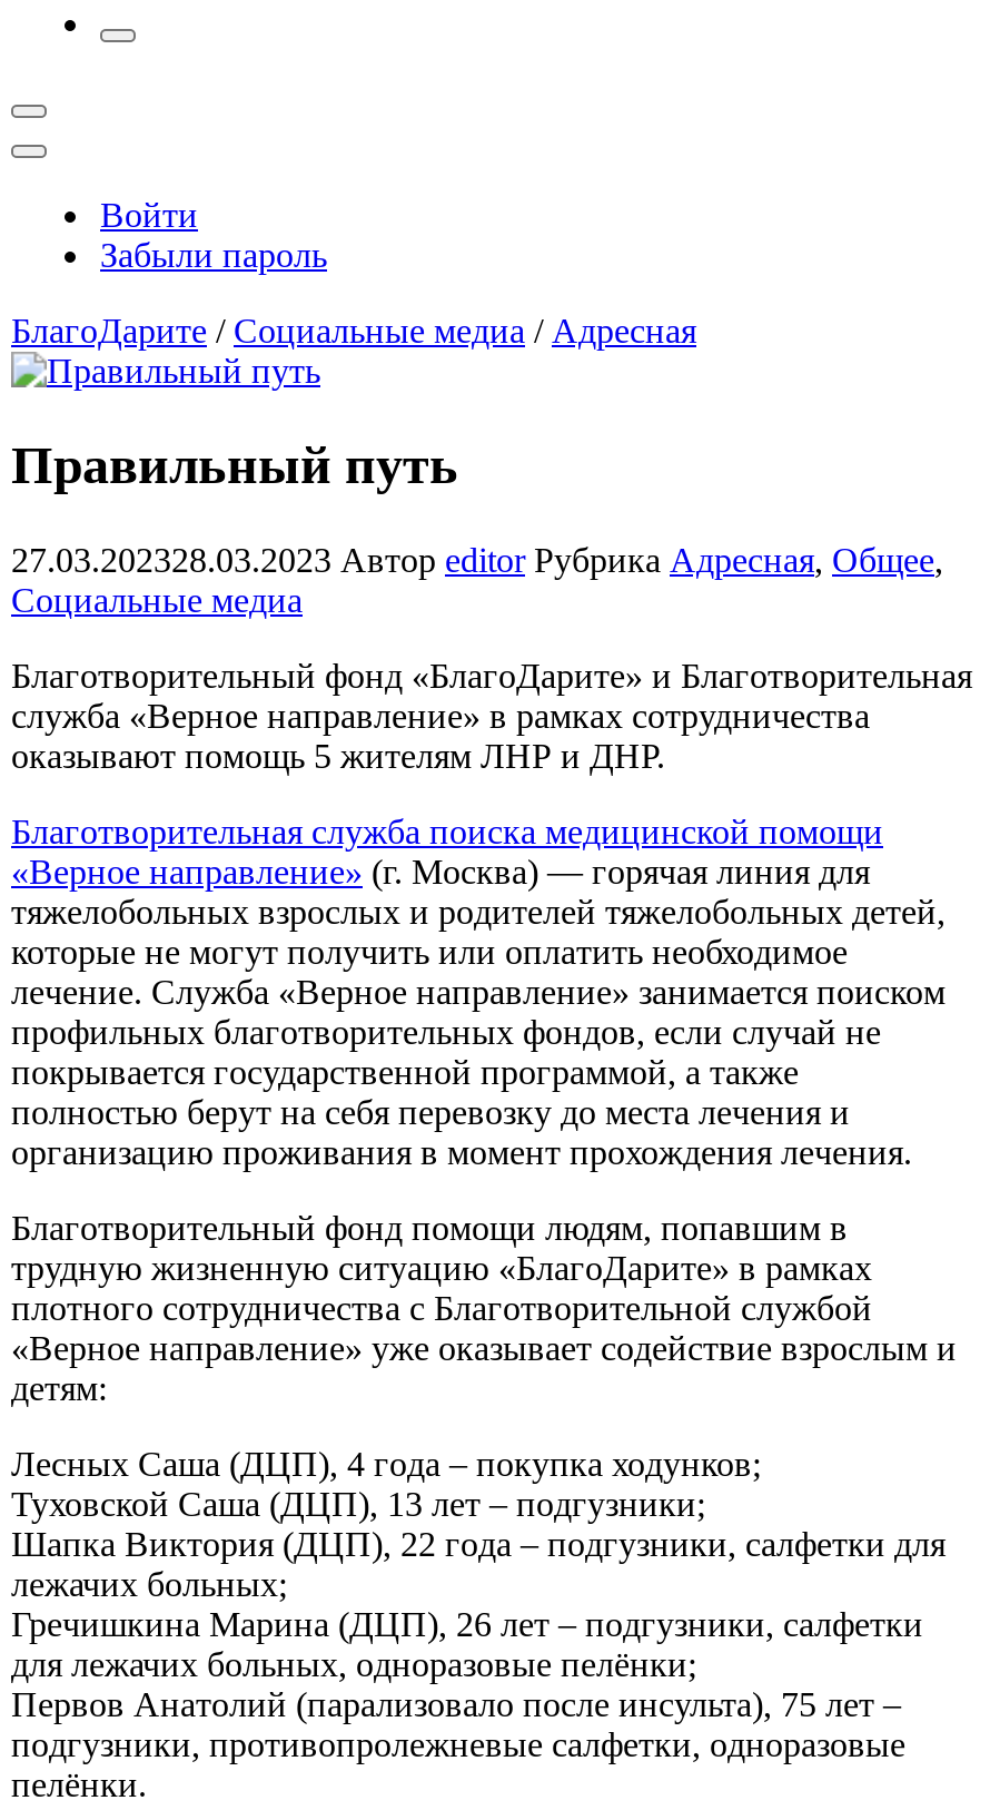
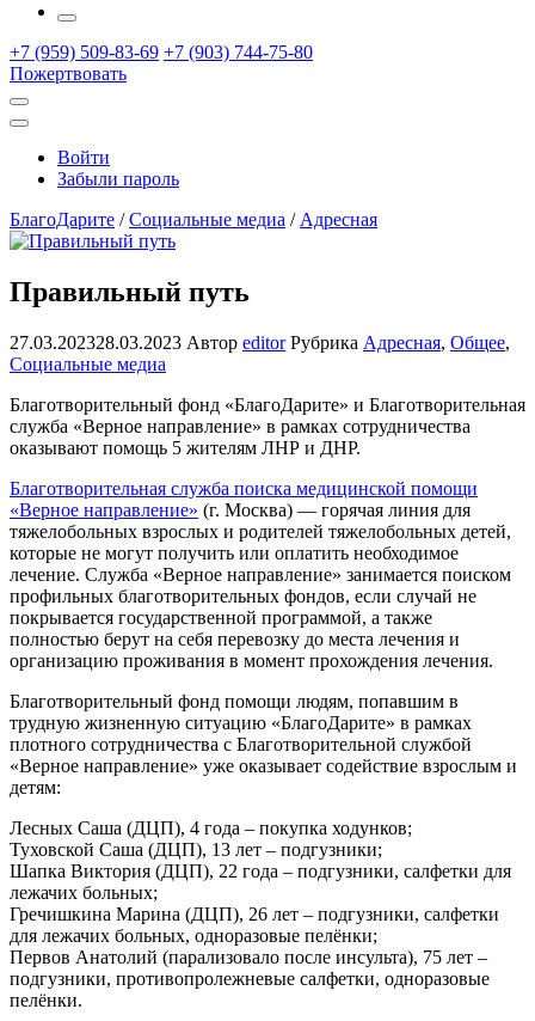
+ +7 (959) 509-83-69 +7 (903) 744-75-80
+ Пожертвовать
